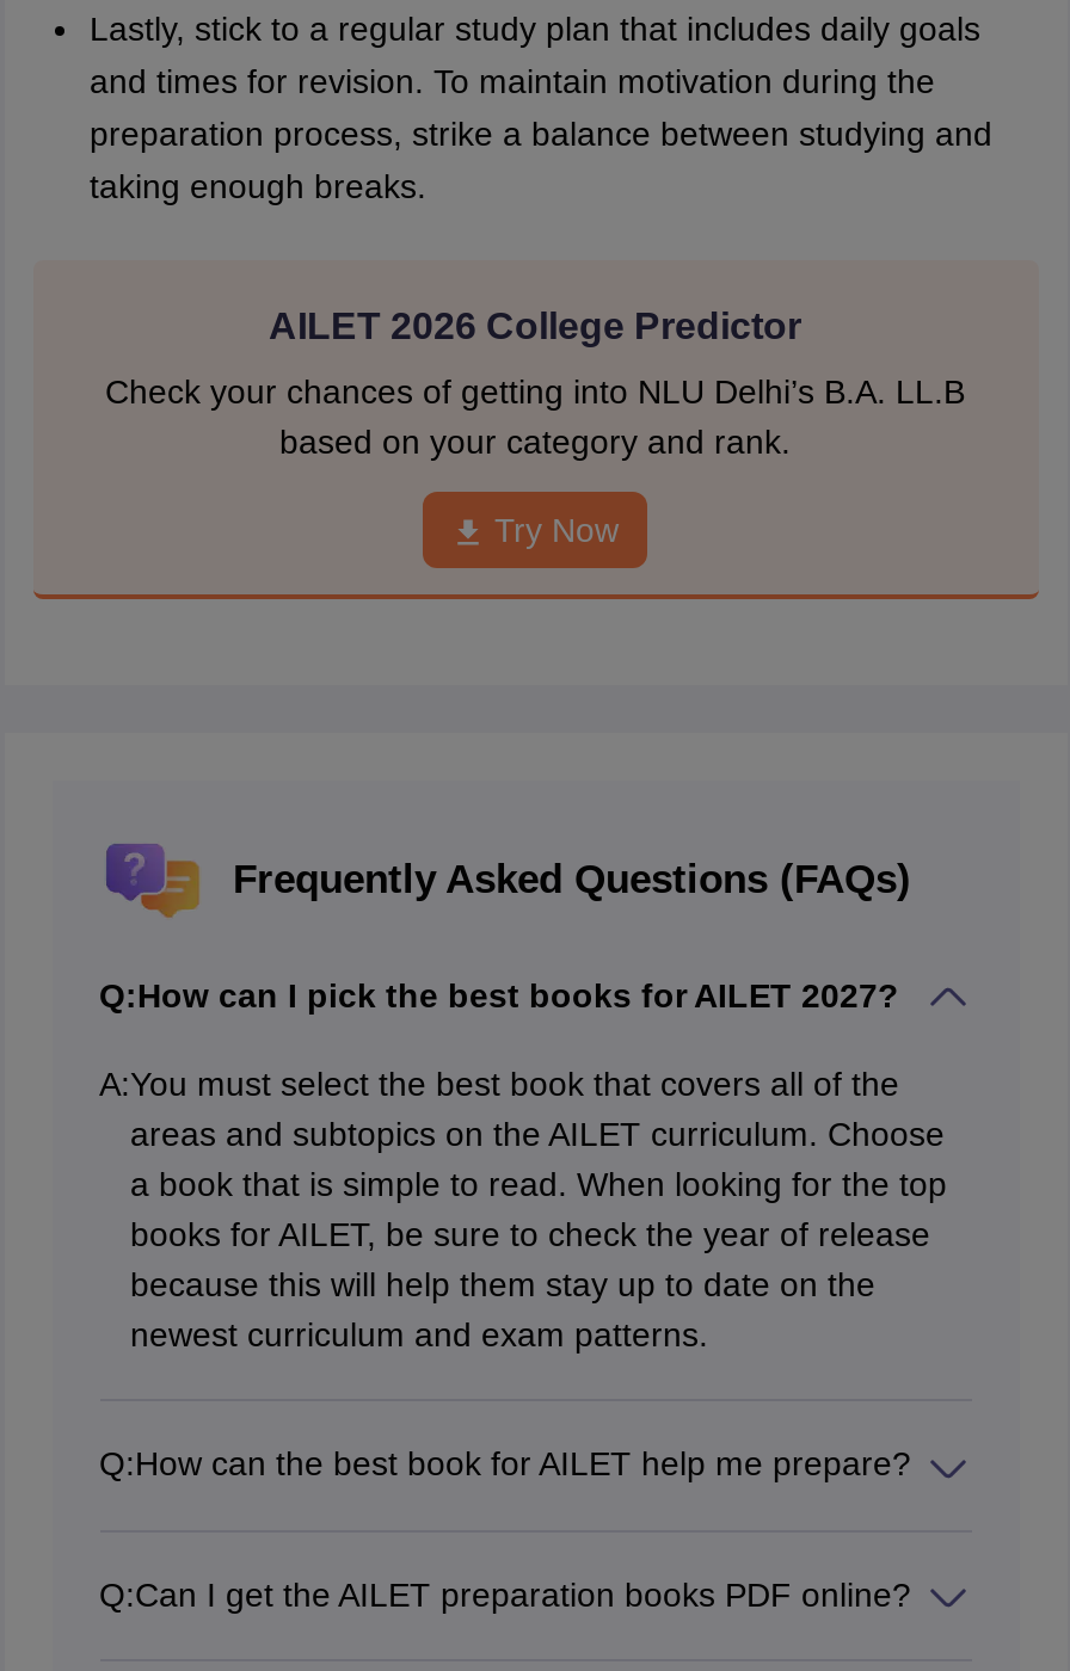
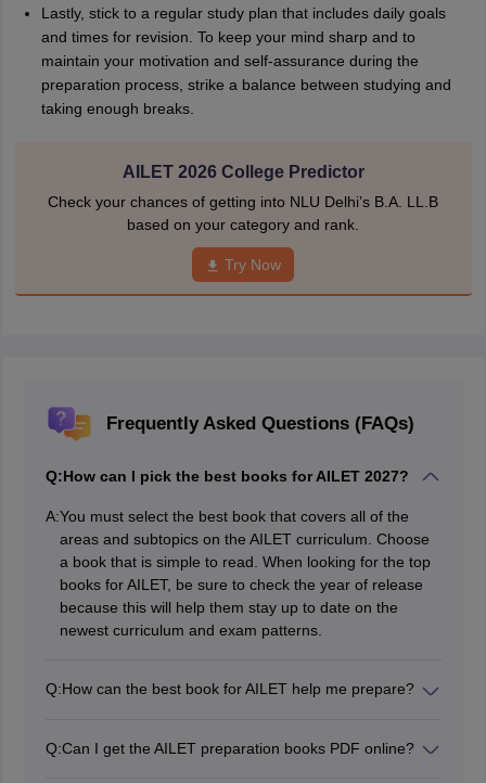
- and times for revision. To maintain motivation during the
+ and times for revision. To keep your mind sharp and to
+ maintain your motivation and self-assurance during the
